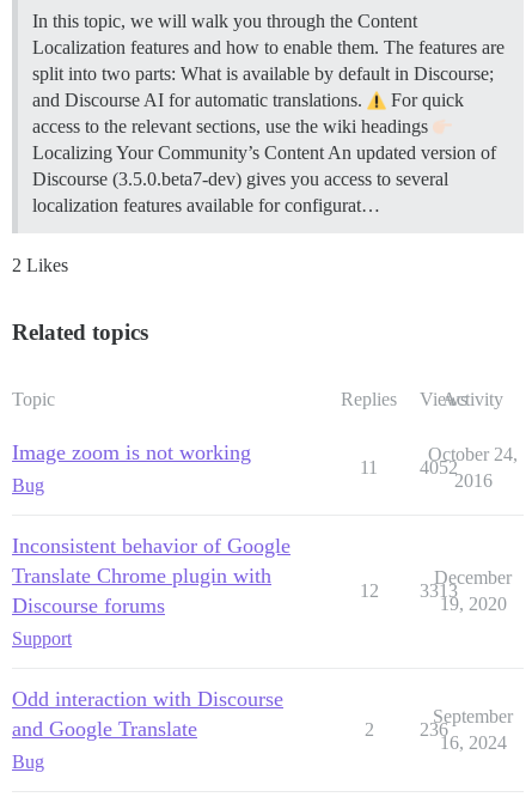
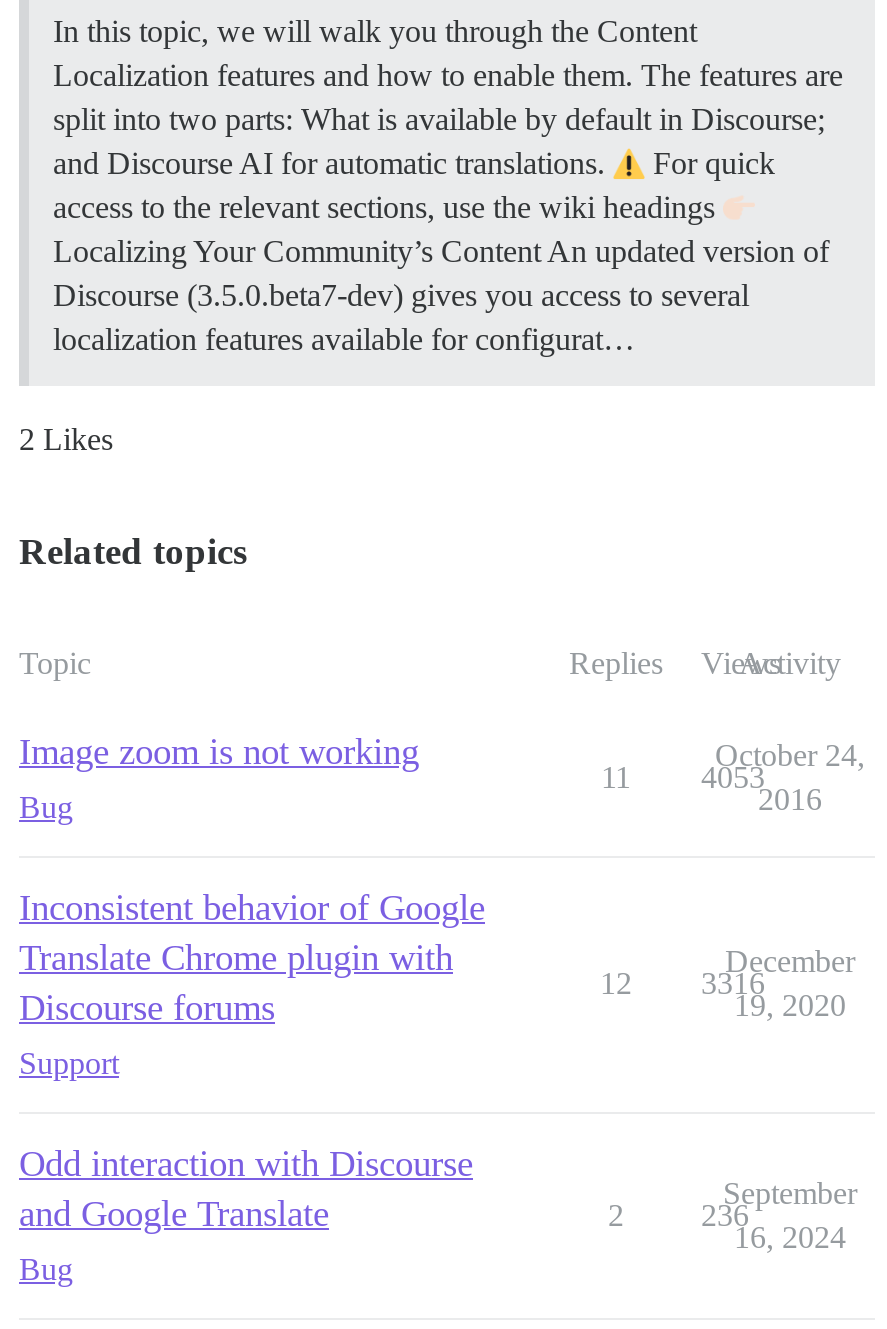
- 4052
+ 4053

- 3313
+ 3316
